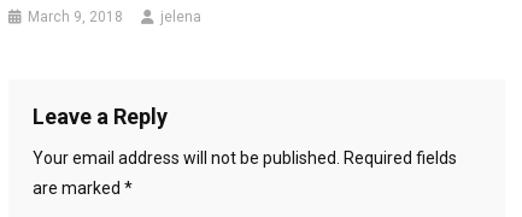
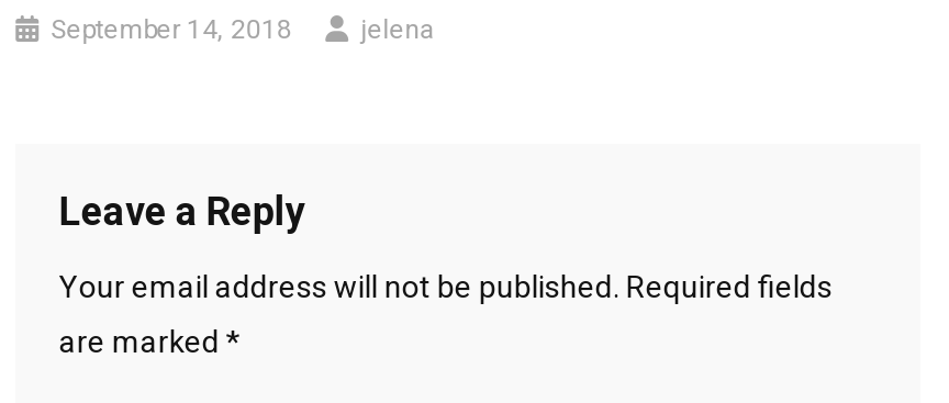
- March 9, 2018
+ September 14, 2018
